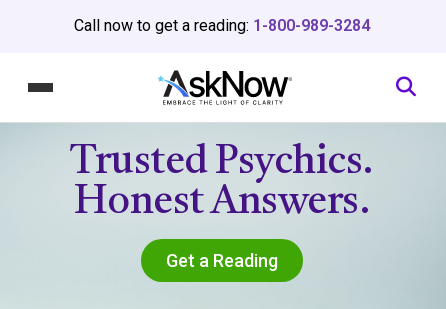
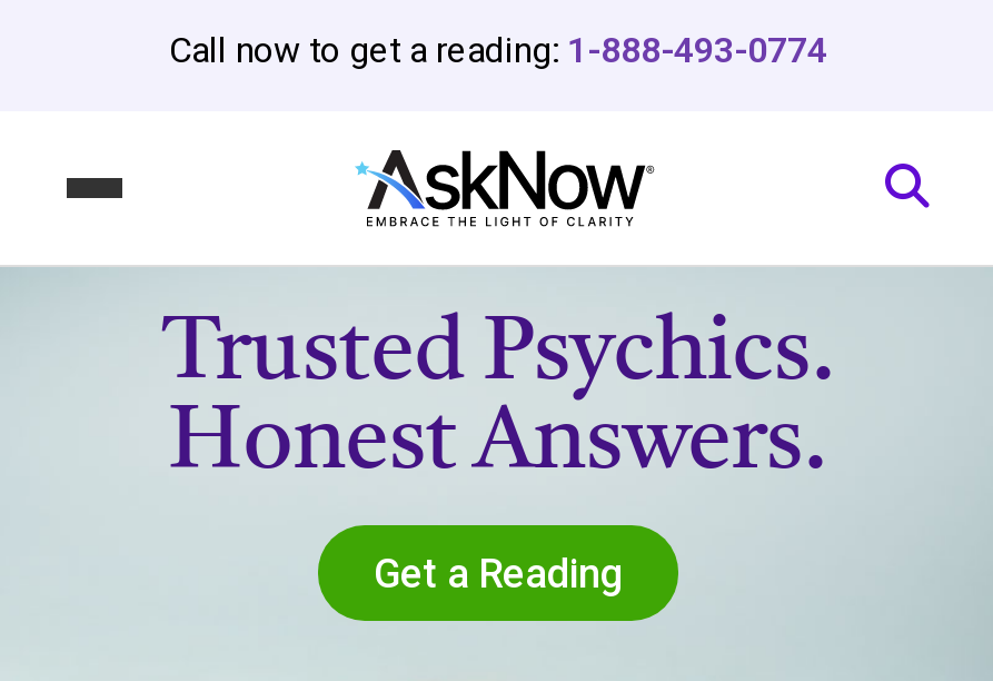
- Call now to get a reading: 1-800-989-3284
+ Call now to get a reading: 1-888-493-0774
